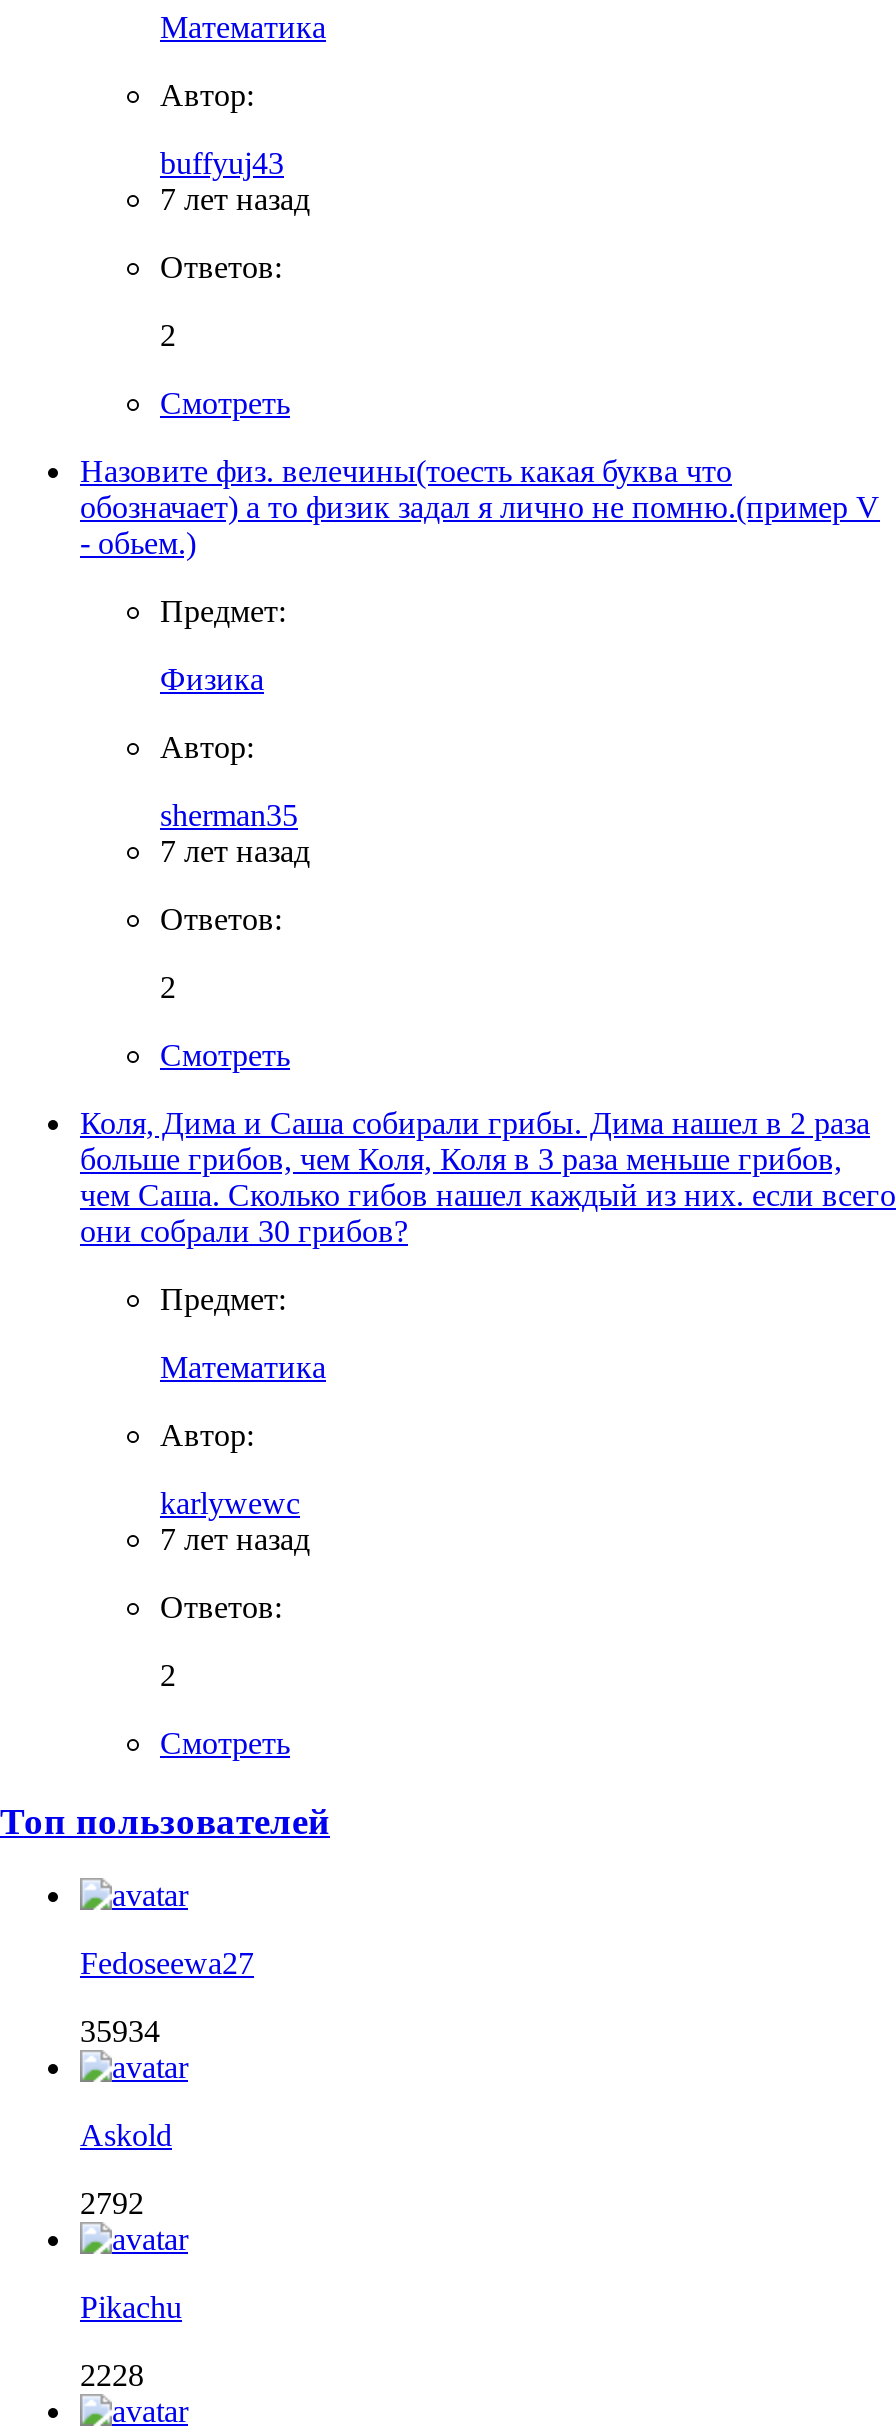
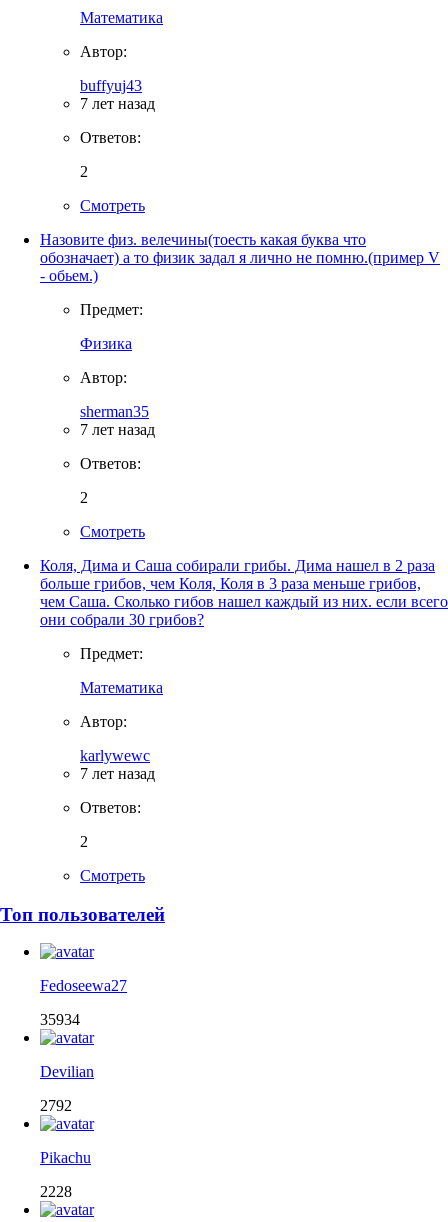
- Askold
+ Devilian
